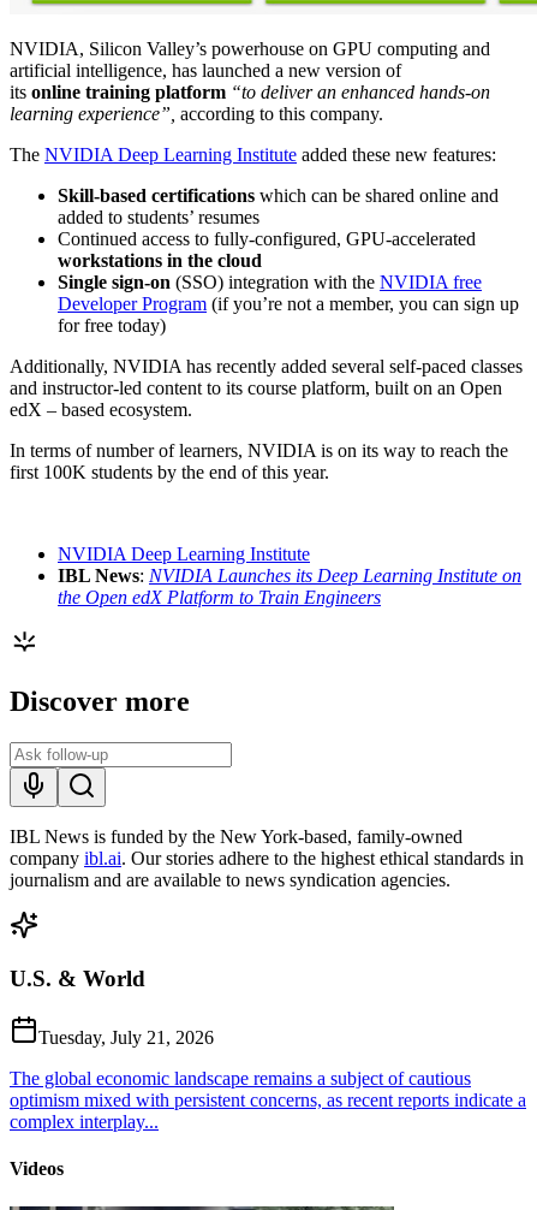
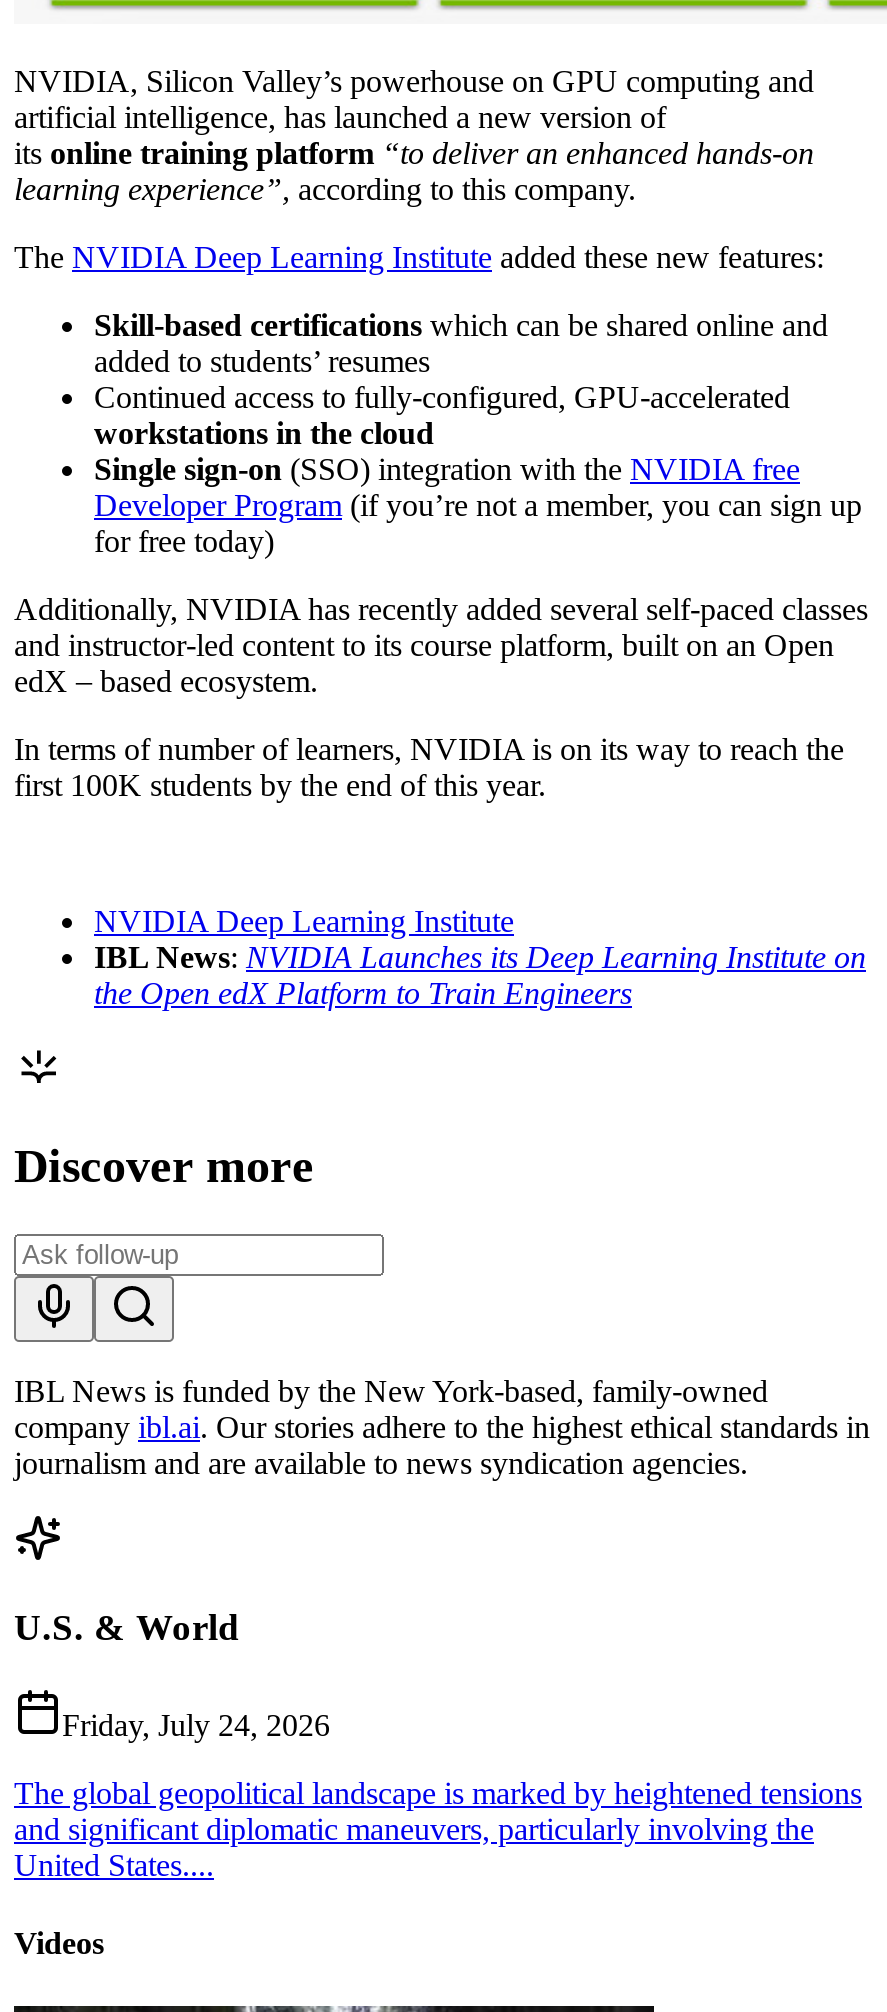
- Tuesday, July 21, 2026
+ Friday, July 24, 2026

- The global economic landscape remains a subject of cautious
- optimism mixed with persistent concerns, as recent reports indicate a
- complex interplay...
+ The global geopolitical landscape is marked by heightened tensions
+ and significant diplomatic maneuvers, particularly involving the
+ United States....
